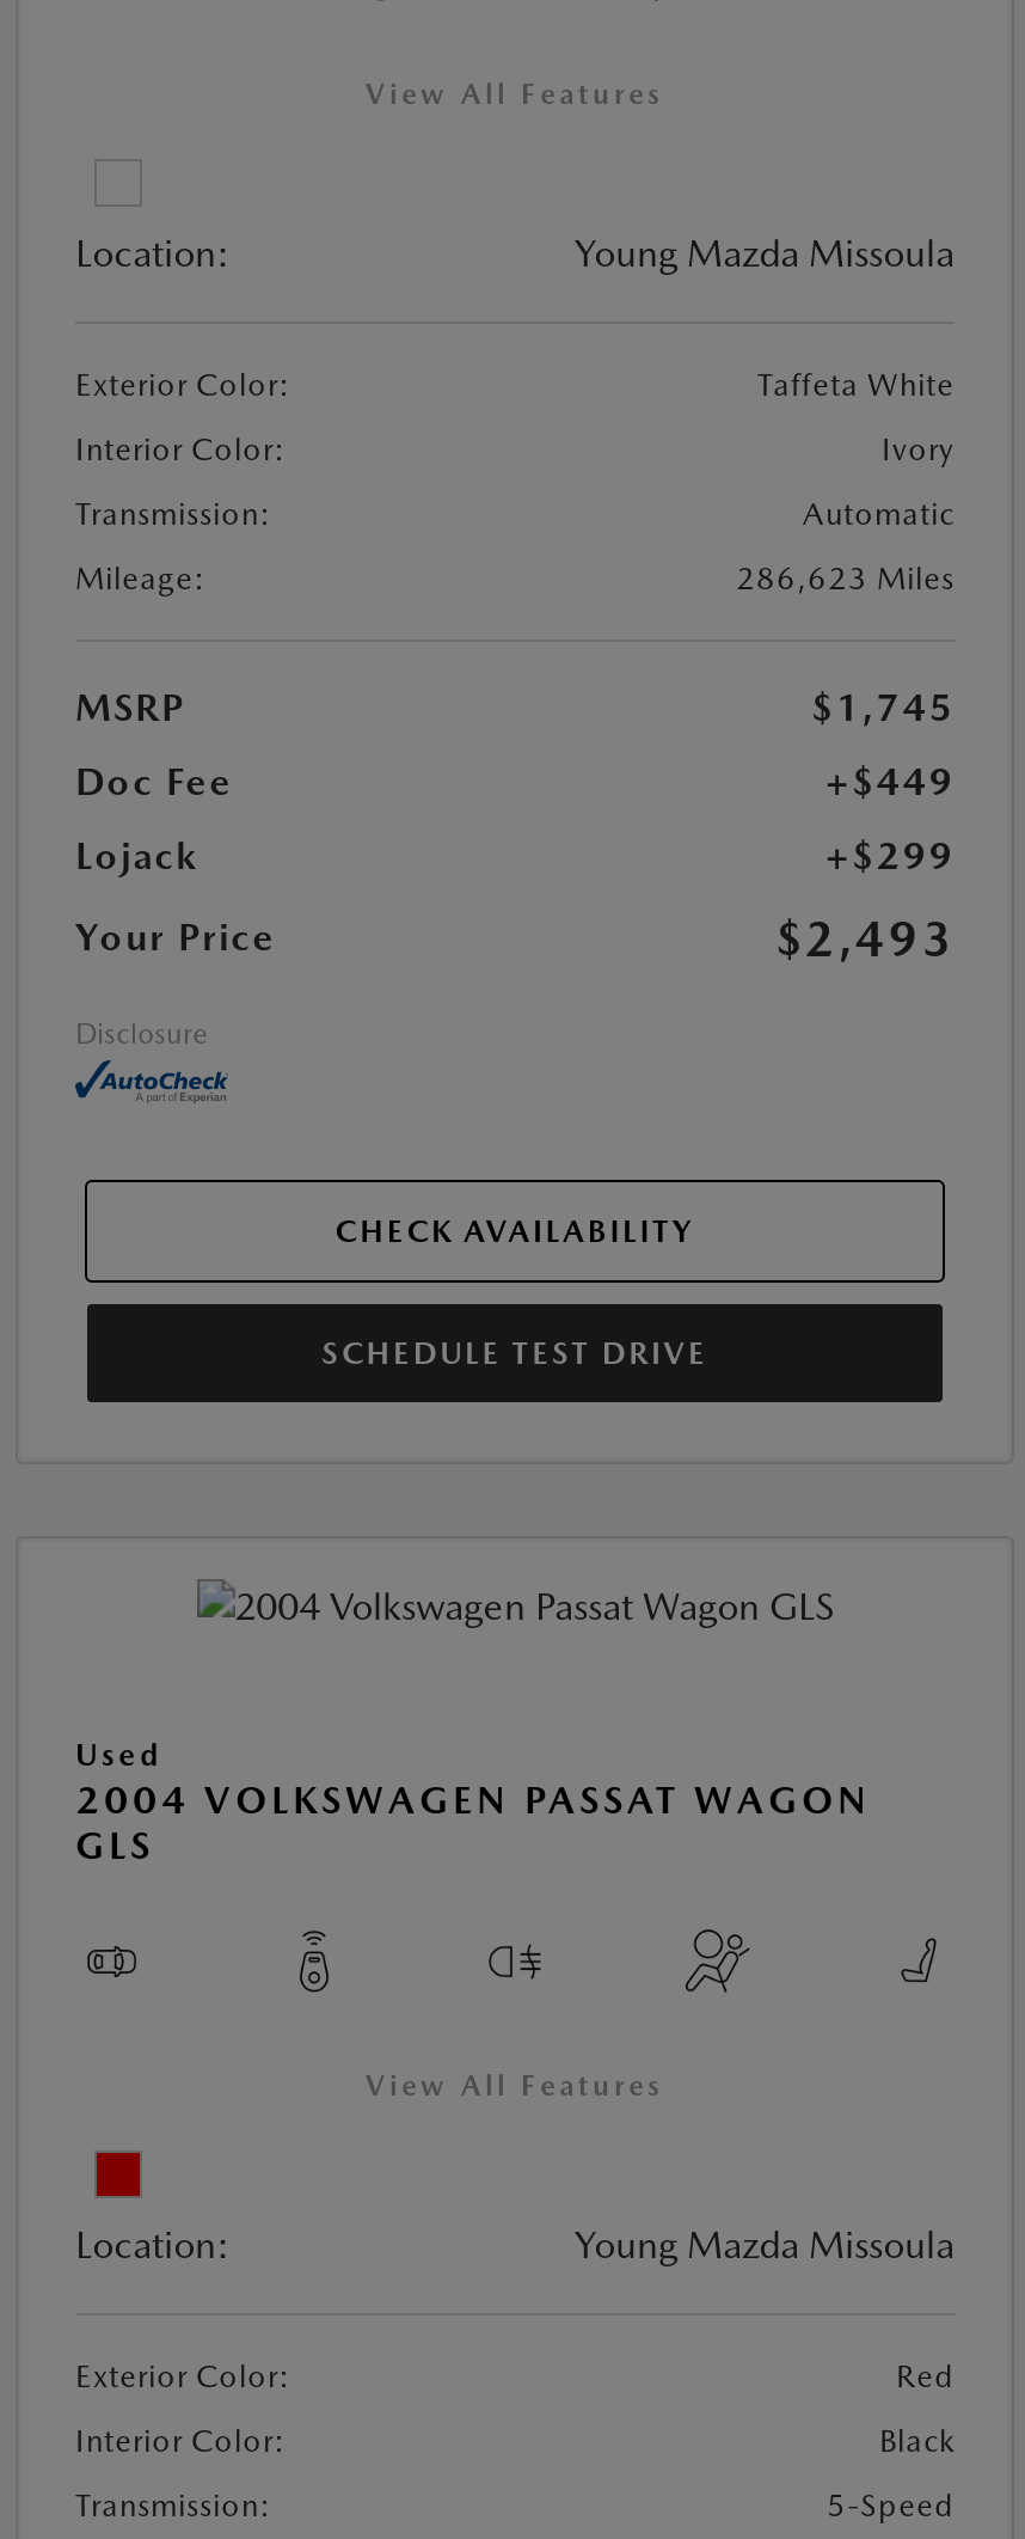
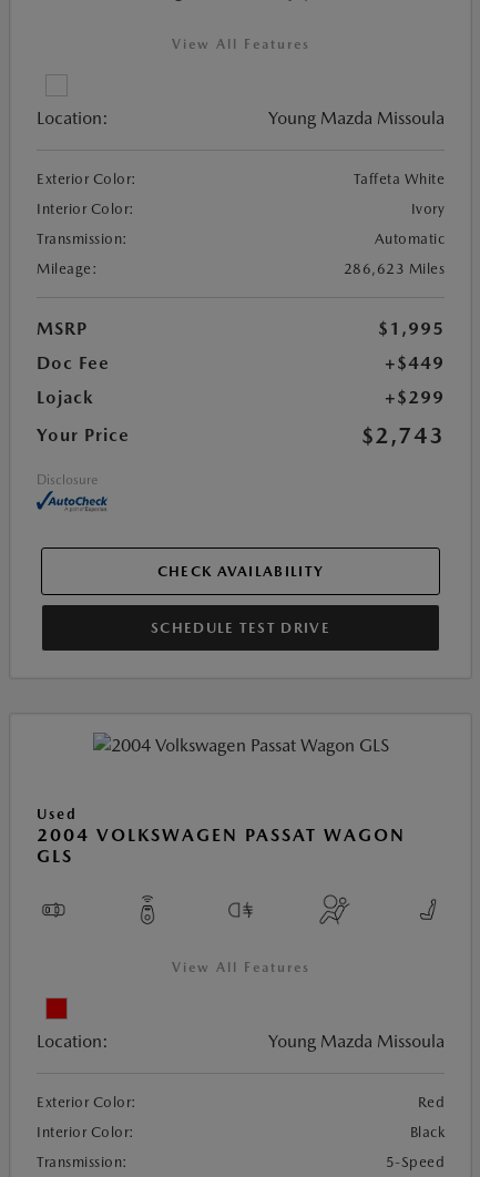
- $1,745
+ $1,995

- $2,493
+ $2,743
